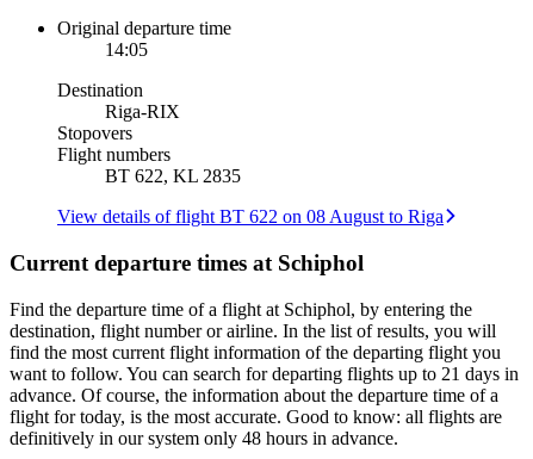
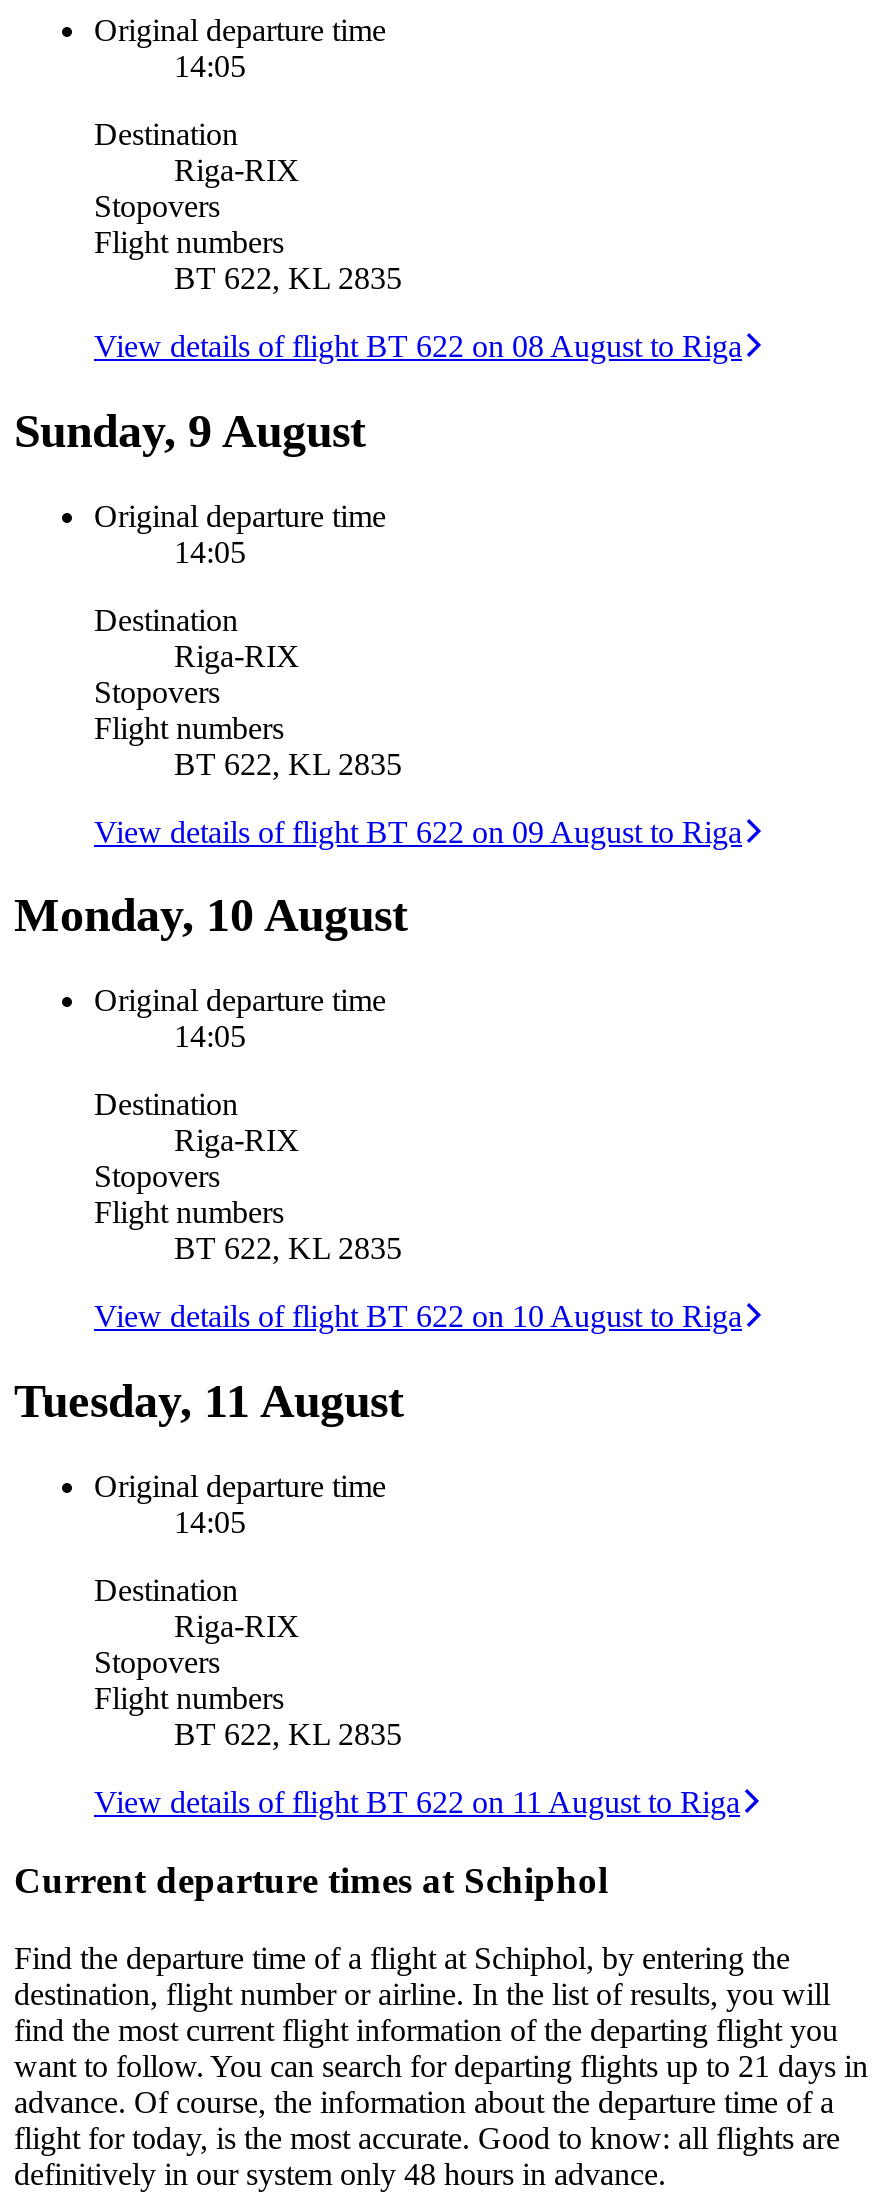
+ Sunday, 9 August
+ Original departure time
+ 14:05
+ Destination
+ Riga-RIX
+ Stopovers
+ Flight numbers
+ BT 622, KL 2835
+ View details of flight BT 622 on 09 August to Riga
+ Monday, 10 August
+ Original departure time
+ 14:05
+ Destination
+ Riga-RIX
+ Stopovers
+ Flight numbers
+ BT 622, KL 2835
+ View details of flight BT 622 on 10 August to Riga
+ Tuesday, 11 August
+ Original departure time
+ 14:05
+ Destination
+ Riga-RIX
+ Stopovers
+ Flight numbers
+ BT 622, KL 2835
+ View details of flight BT 622 on 11 August to Riga
